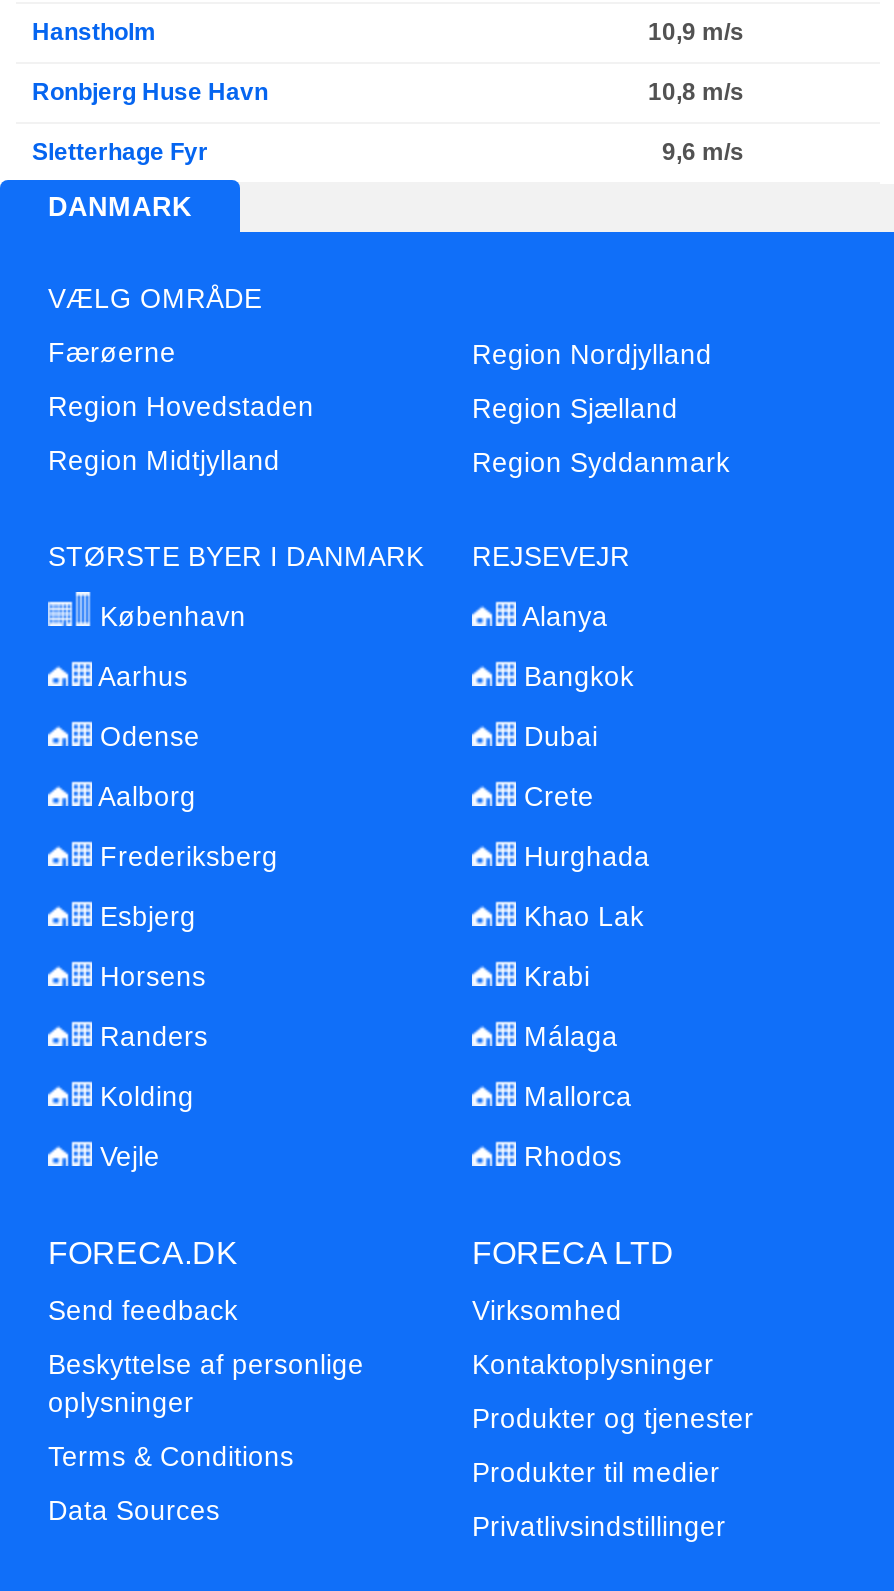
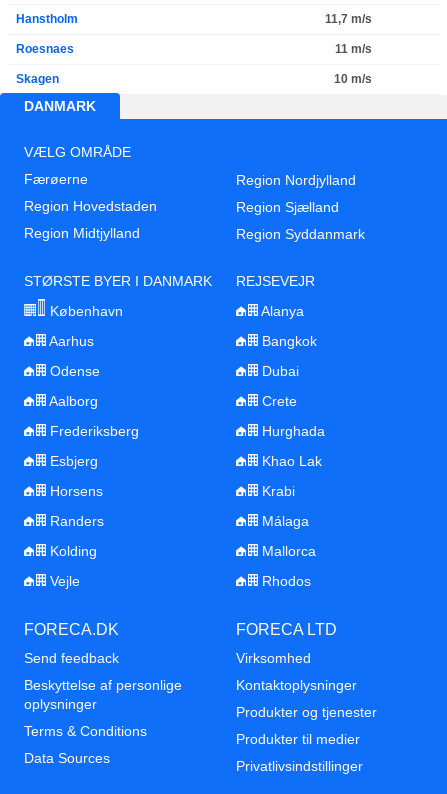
- 10,9 m/s
+ 11,7 m/s

- Ronbjerg Huse Havn
- 10,8 m/s
+ Roesnaes
+ 11 m/s

- Sletterhage Fyr
- 9,6 m/s
+ Skagen
+ 10 m/s
